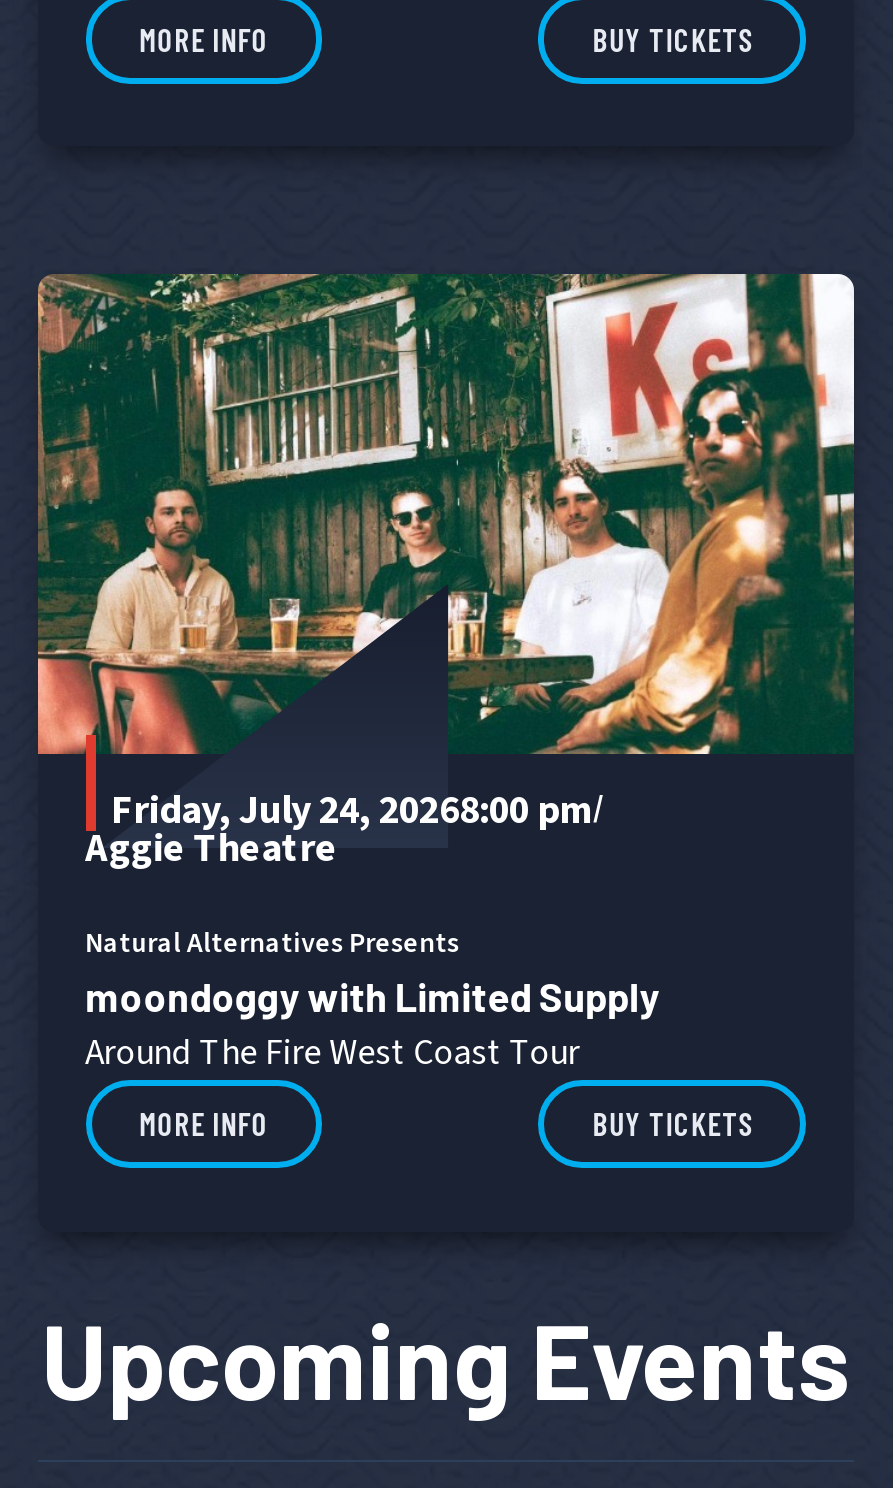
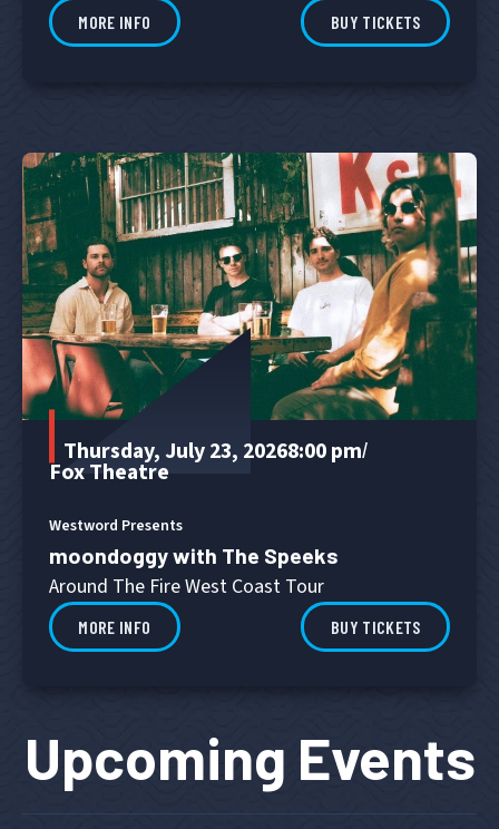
- [image]
- Friday, July 24, 20268:00 pm/
- Aggie Theatre
+ [image]
+ Thursday, July 23, 20268:00 pm/
+ Fox Theatre

- Natural Alternatives Presents
- moondoggy with Limited Supply
+ Westword Presents
+ moondoggy with The Speeks
